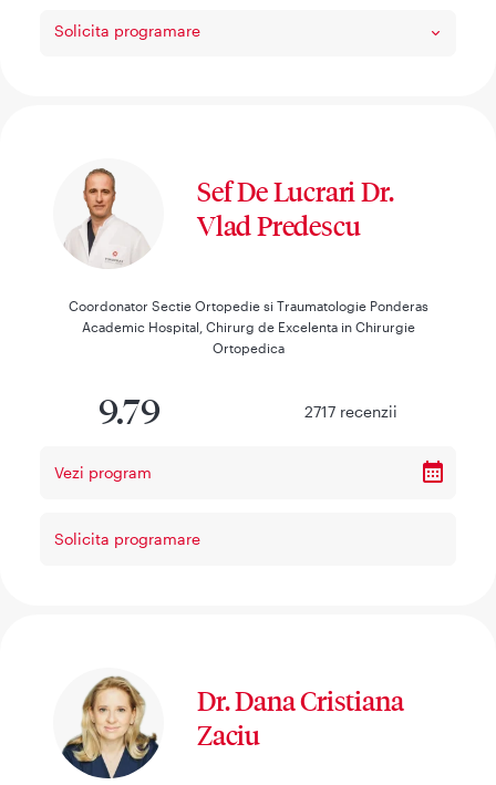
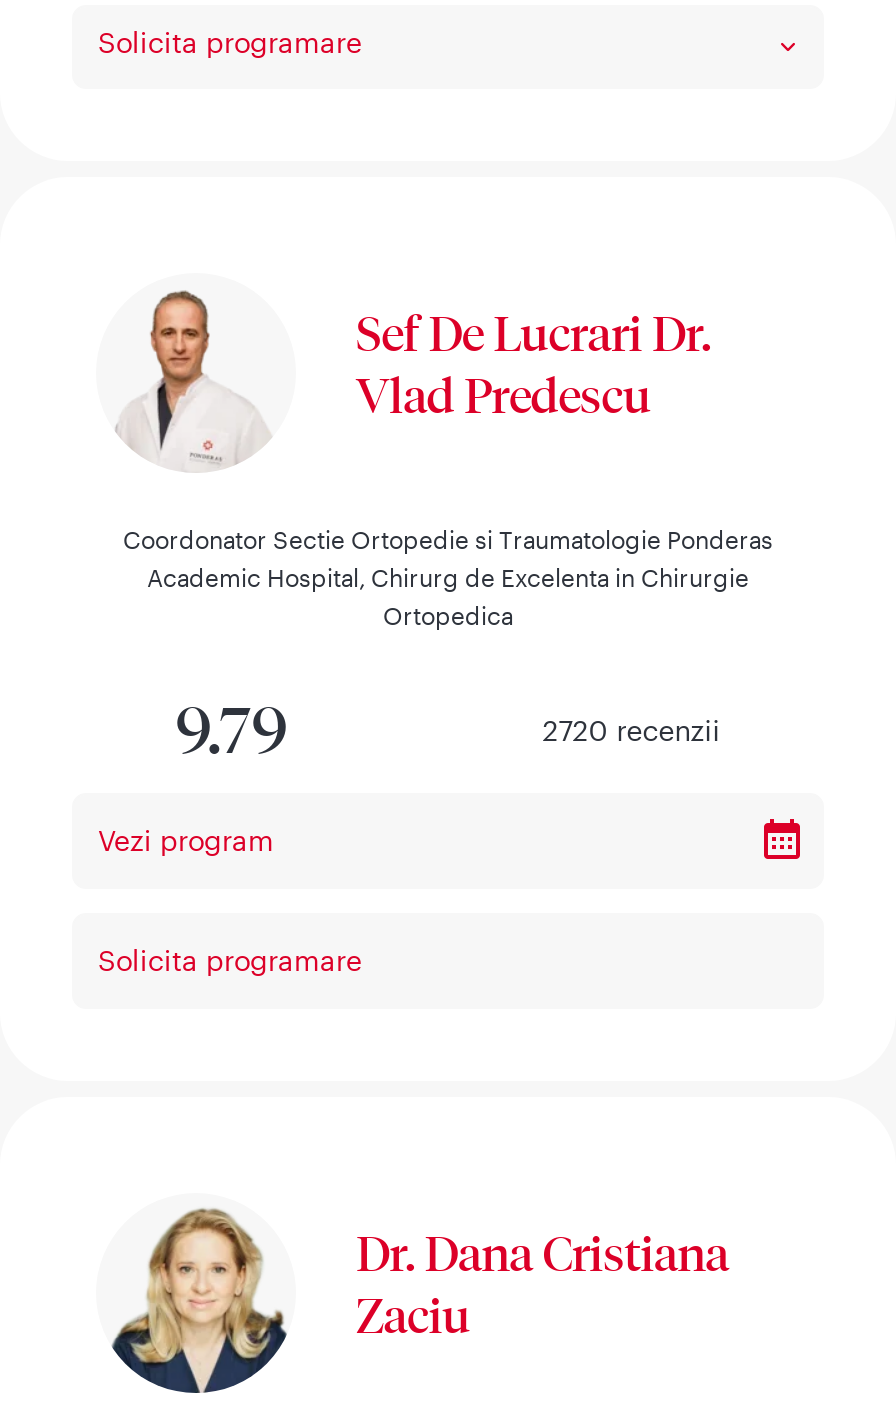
- 2717 recenzii
+ 2720 recenzii
